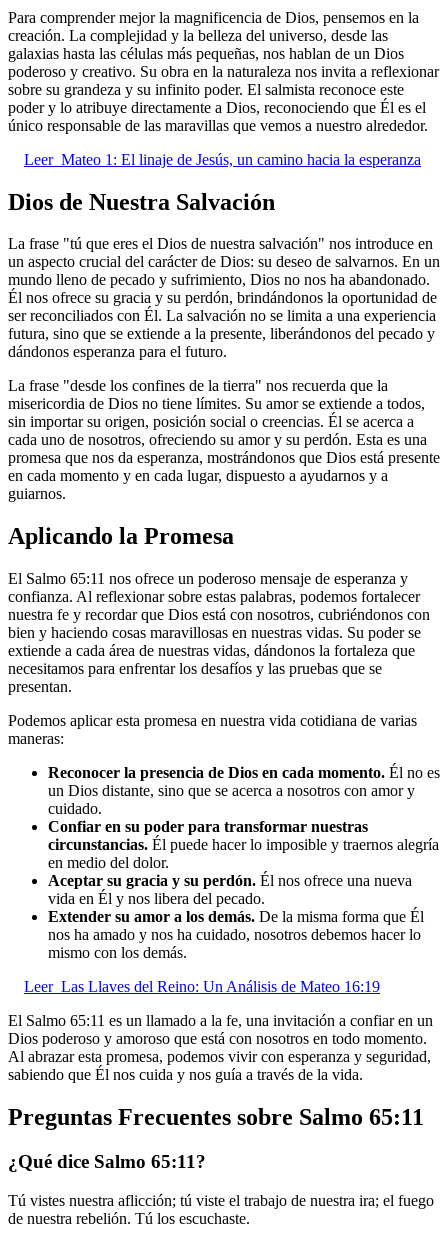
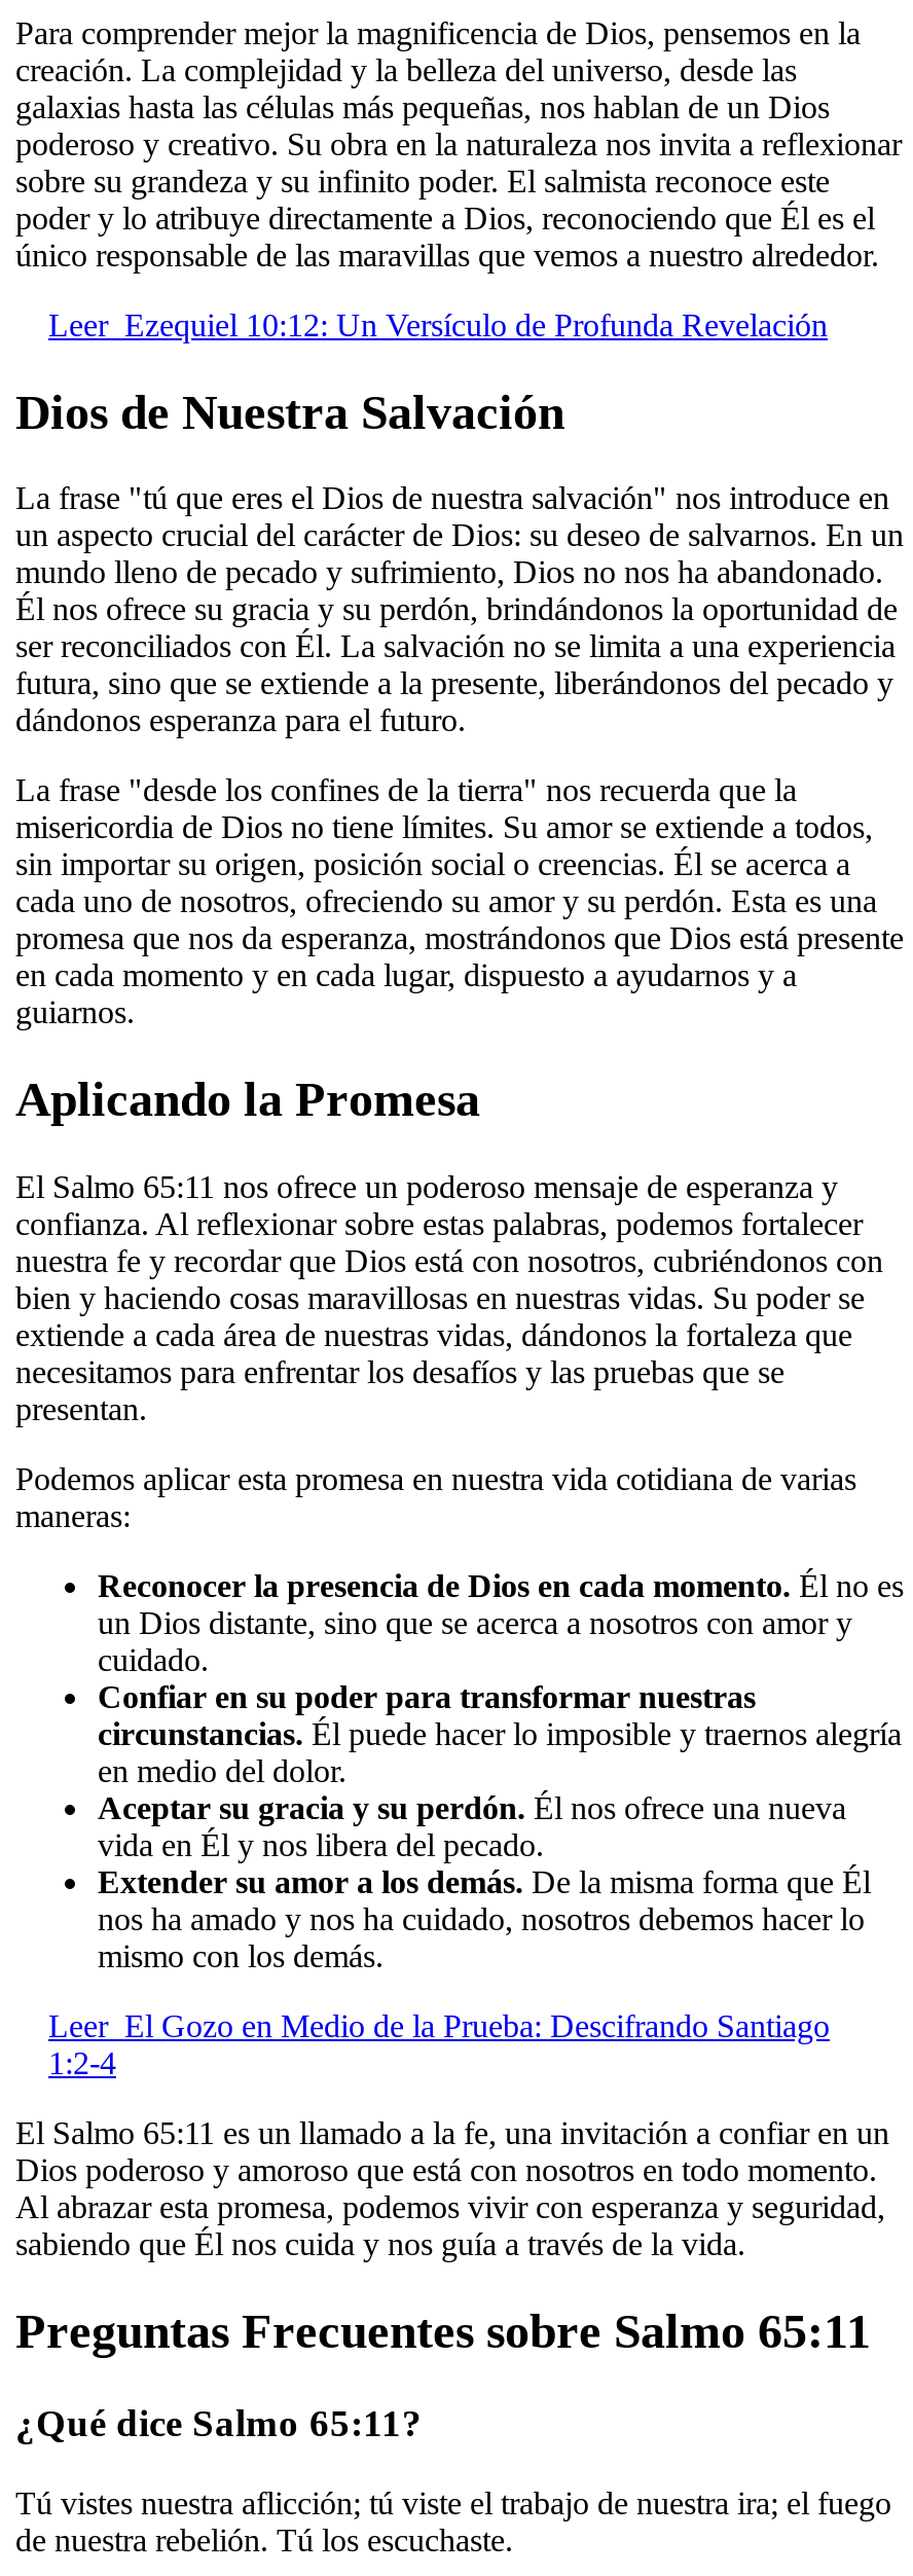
- Leer Mateo 1: El linaje de Jesús, un camino hacia la esperanza
+ Leer Ezequiel 10:12: Un Versículo de Profunda Revelación

- Leer Las Llaves del Reino: Un Análisis de Mateo 16:19
+ Leer El Gozo en Medio de la Prueba: Descifrando Santiago
+ 1:2-4
